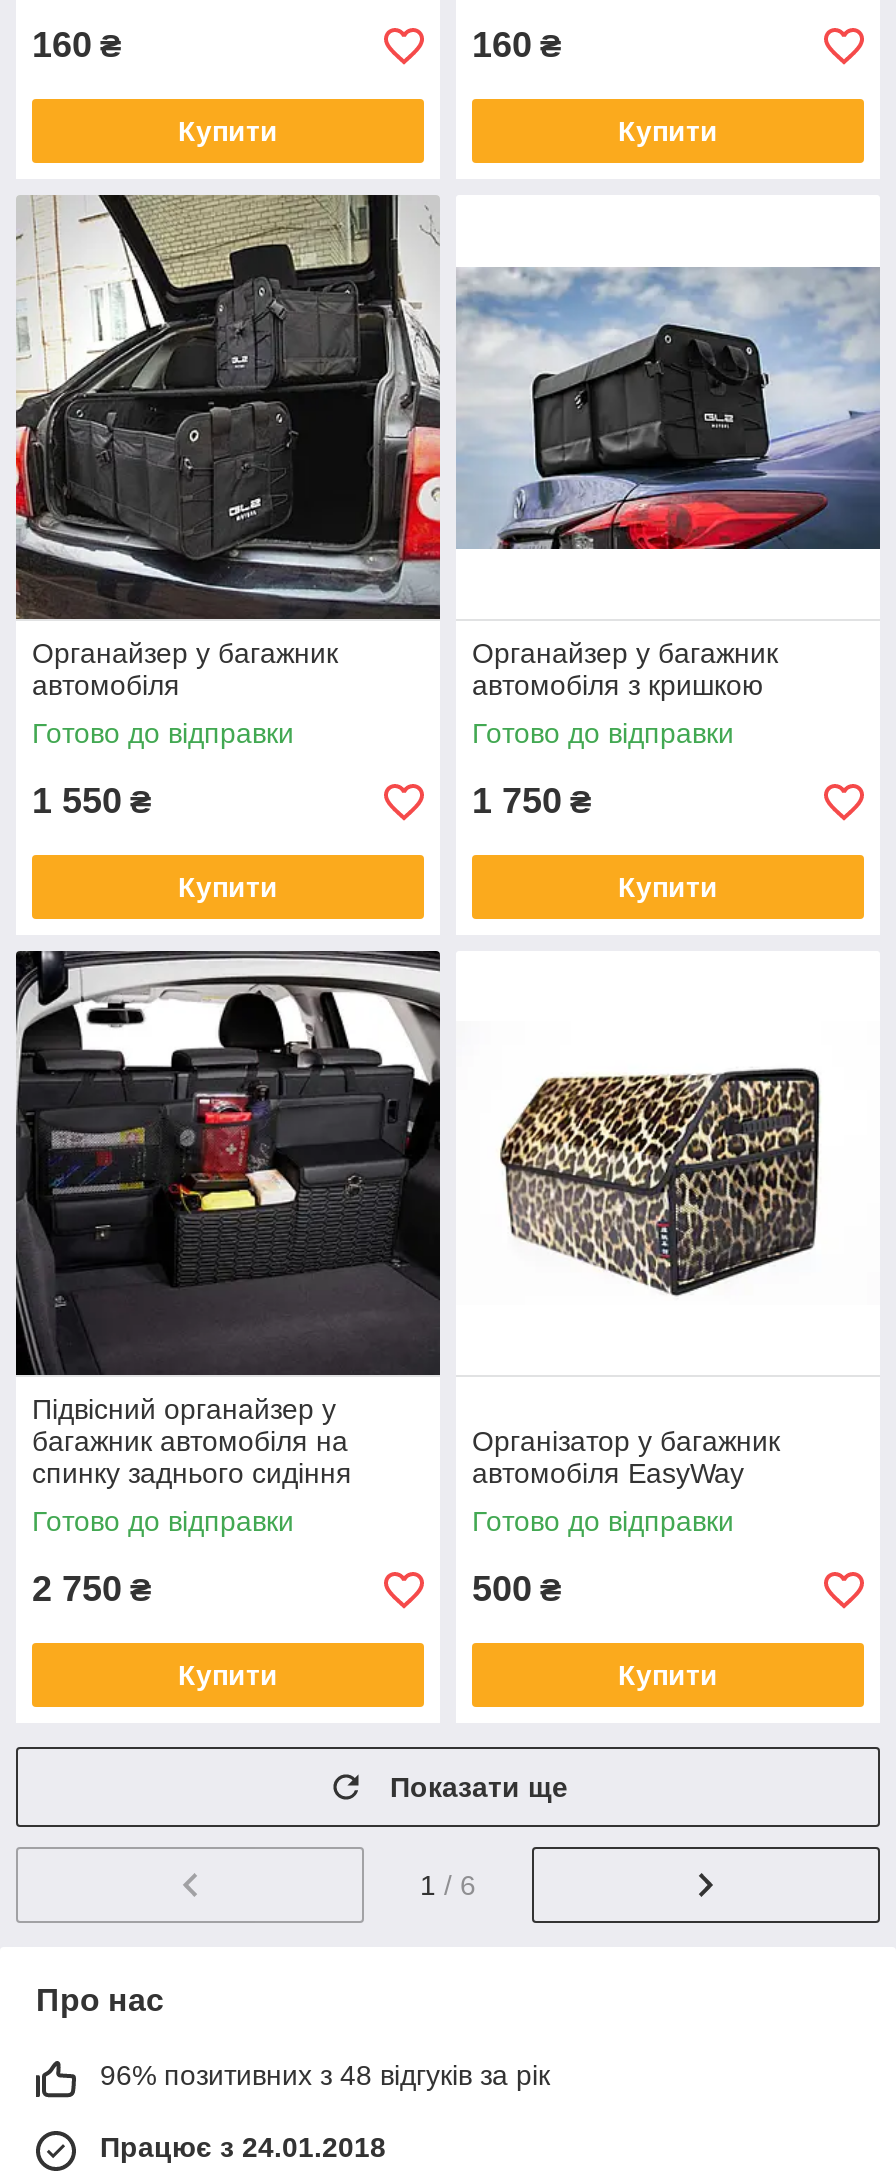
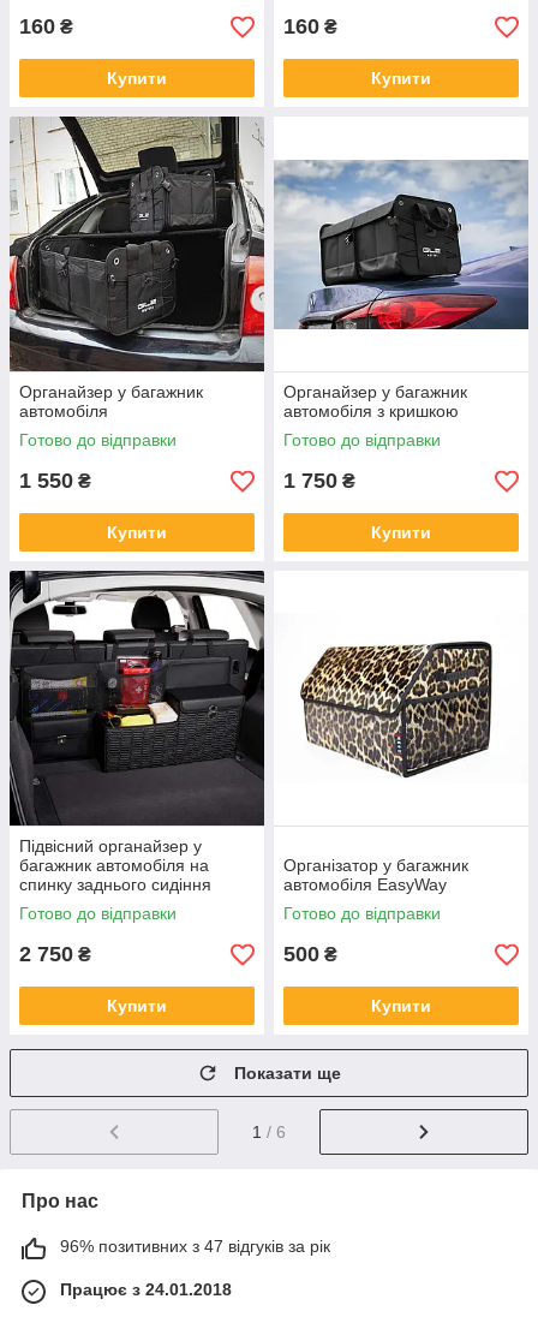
- 96% позитивних з 48 відгуків за рік
+ 96% позитивних з 47 відгуків за рік
